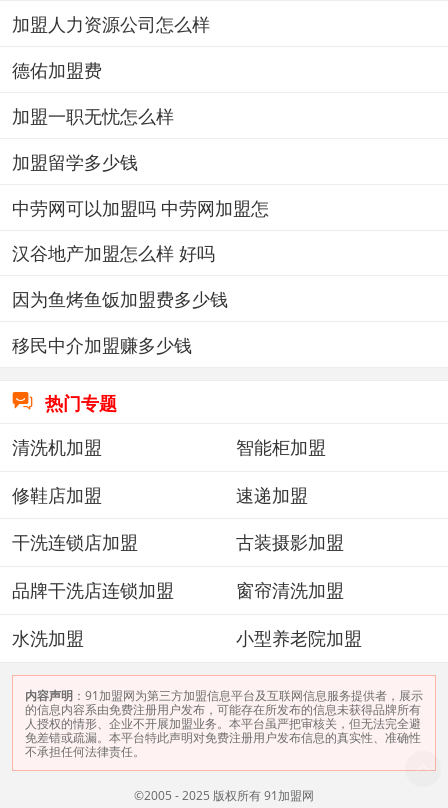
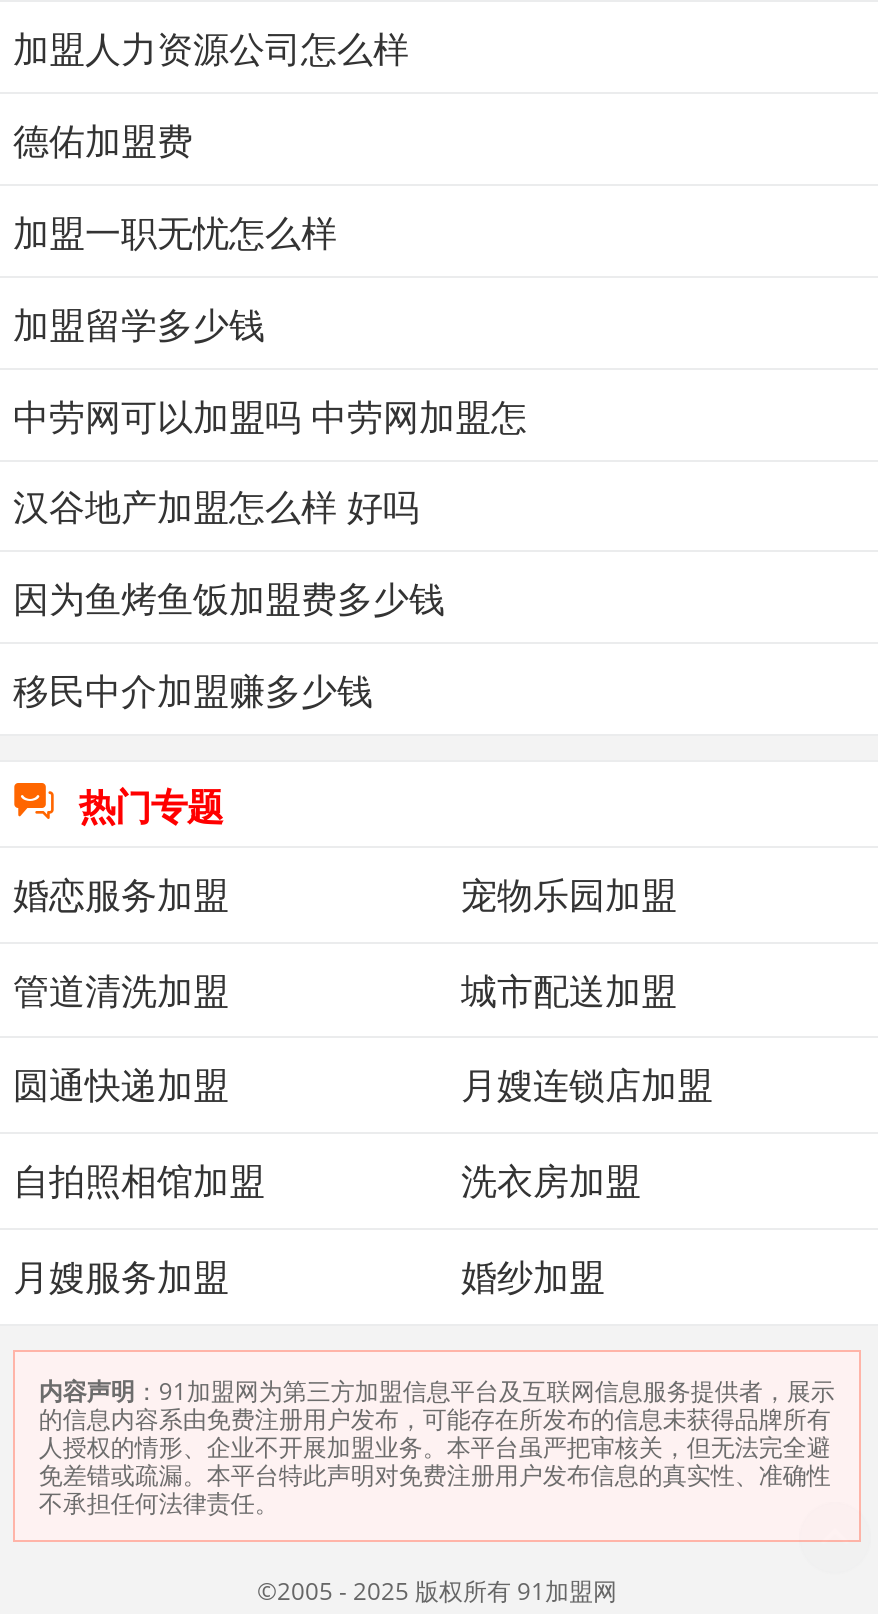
- 清洗机加盟
- 智能柜加盟
+ 婚恋服务加盟
+ 宠物乐园加盟

- 修鞋店加盟
- 速递加盟
+ 管道清洗加盟
+ 城市配送加盟

- 干洗连锁店加盟
- 古装摄影加盟
+ 圆通快递加盟
+ 月嫂连锁店加盟

- 品牌干洗店连锁加盟
- 窗帘清洗加盟
+ 自拍照相馆加盟
+ 洗衣房加盟

- 水洗加盟
- 小型养老院加盟
+ 月嫂服务加盟
+ 婚纱加盟
